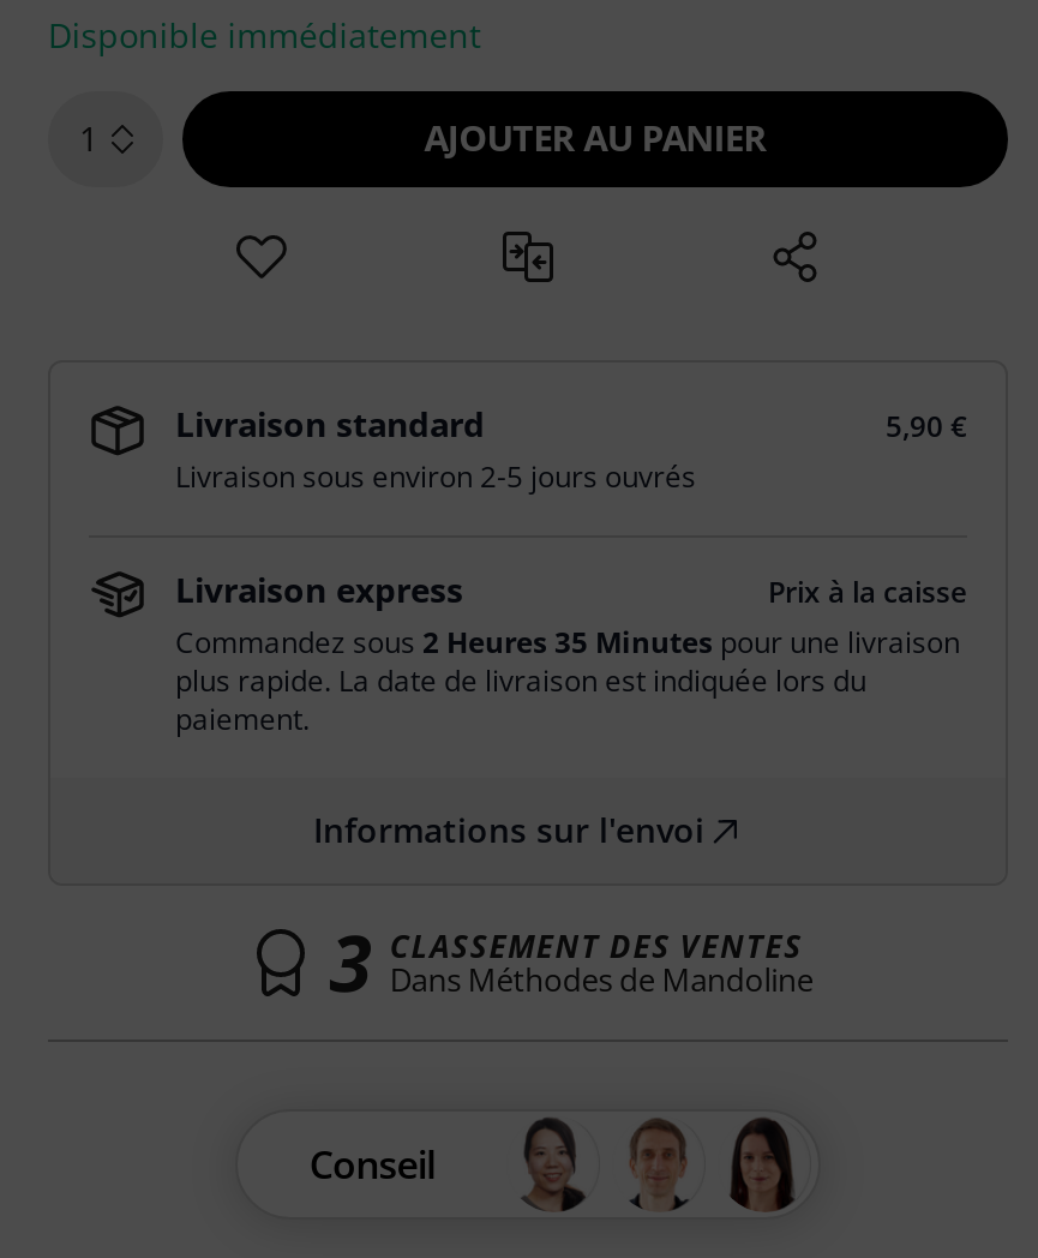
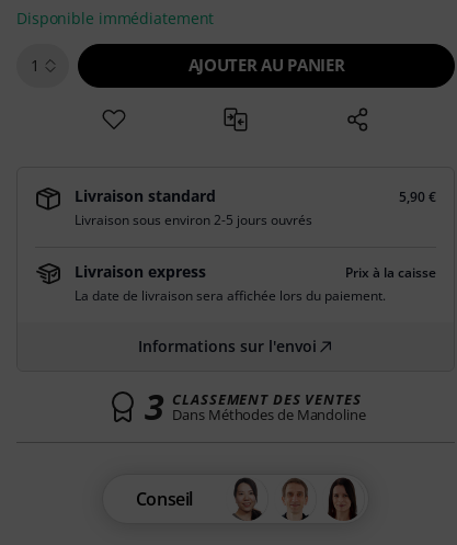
- Commandez sous 2 Heures 35 Minutes pour une livraison
- plus rapide. La date de livraison est indiquée lors du
- paiement.
+ La date de livraison sera affichée lors du paiement.
